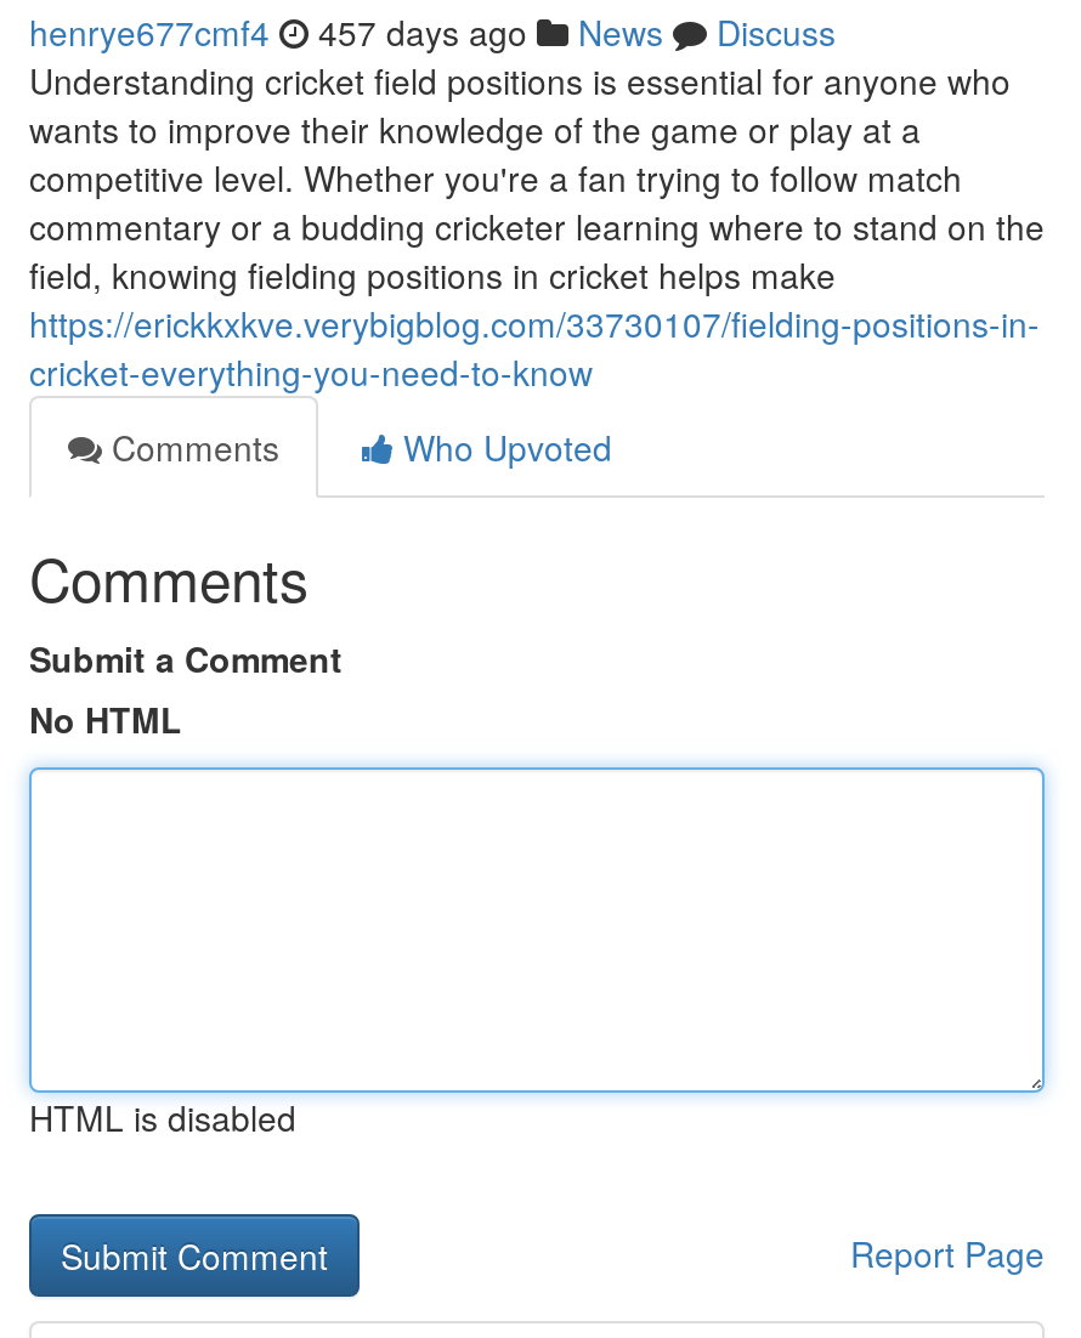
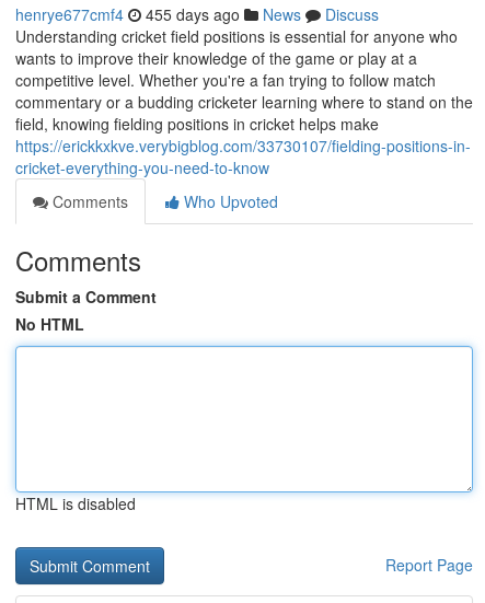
- henrye677cmf4 457 days ago News Discuss
+ henrye677cmf4 455 days ago News Discuss
